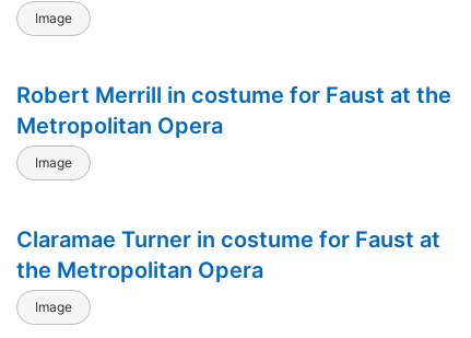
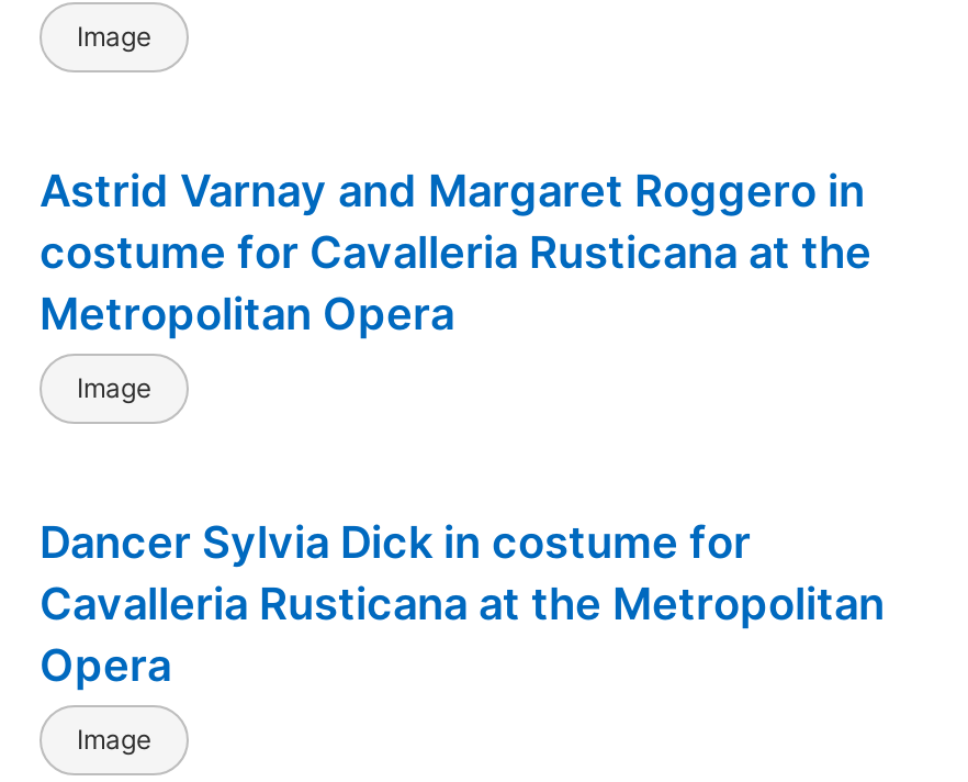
- Robert Merrill in costume for Faust at the
+ Astrid Varnay and Margaret Roggero in
+ costume for Cavalleria Rusticana at the

- Claramae Turner in costume for Faust at
- the Metropolitan Opera
+ Dancer Sylvia Dick in costume for
+ Cavalleria Rusticana at the Metropolitan
+ Opera
